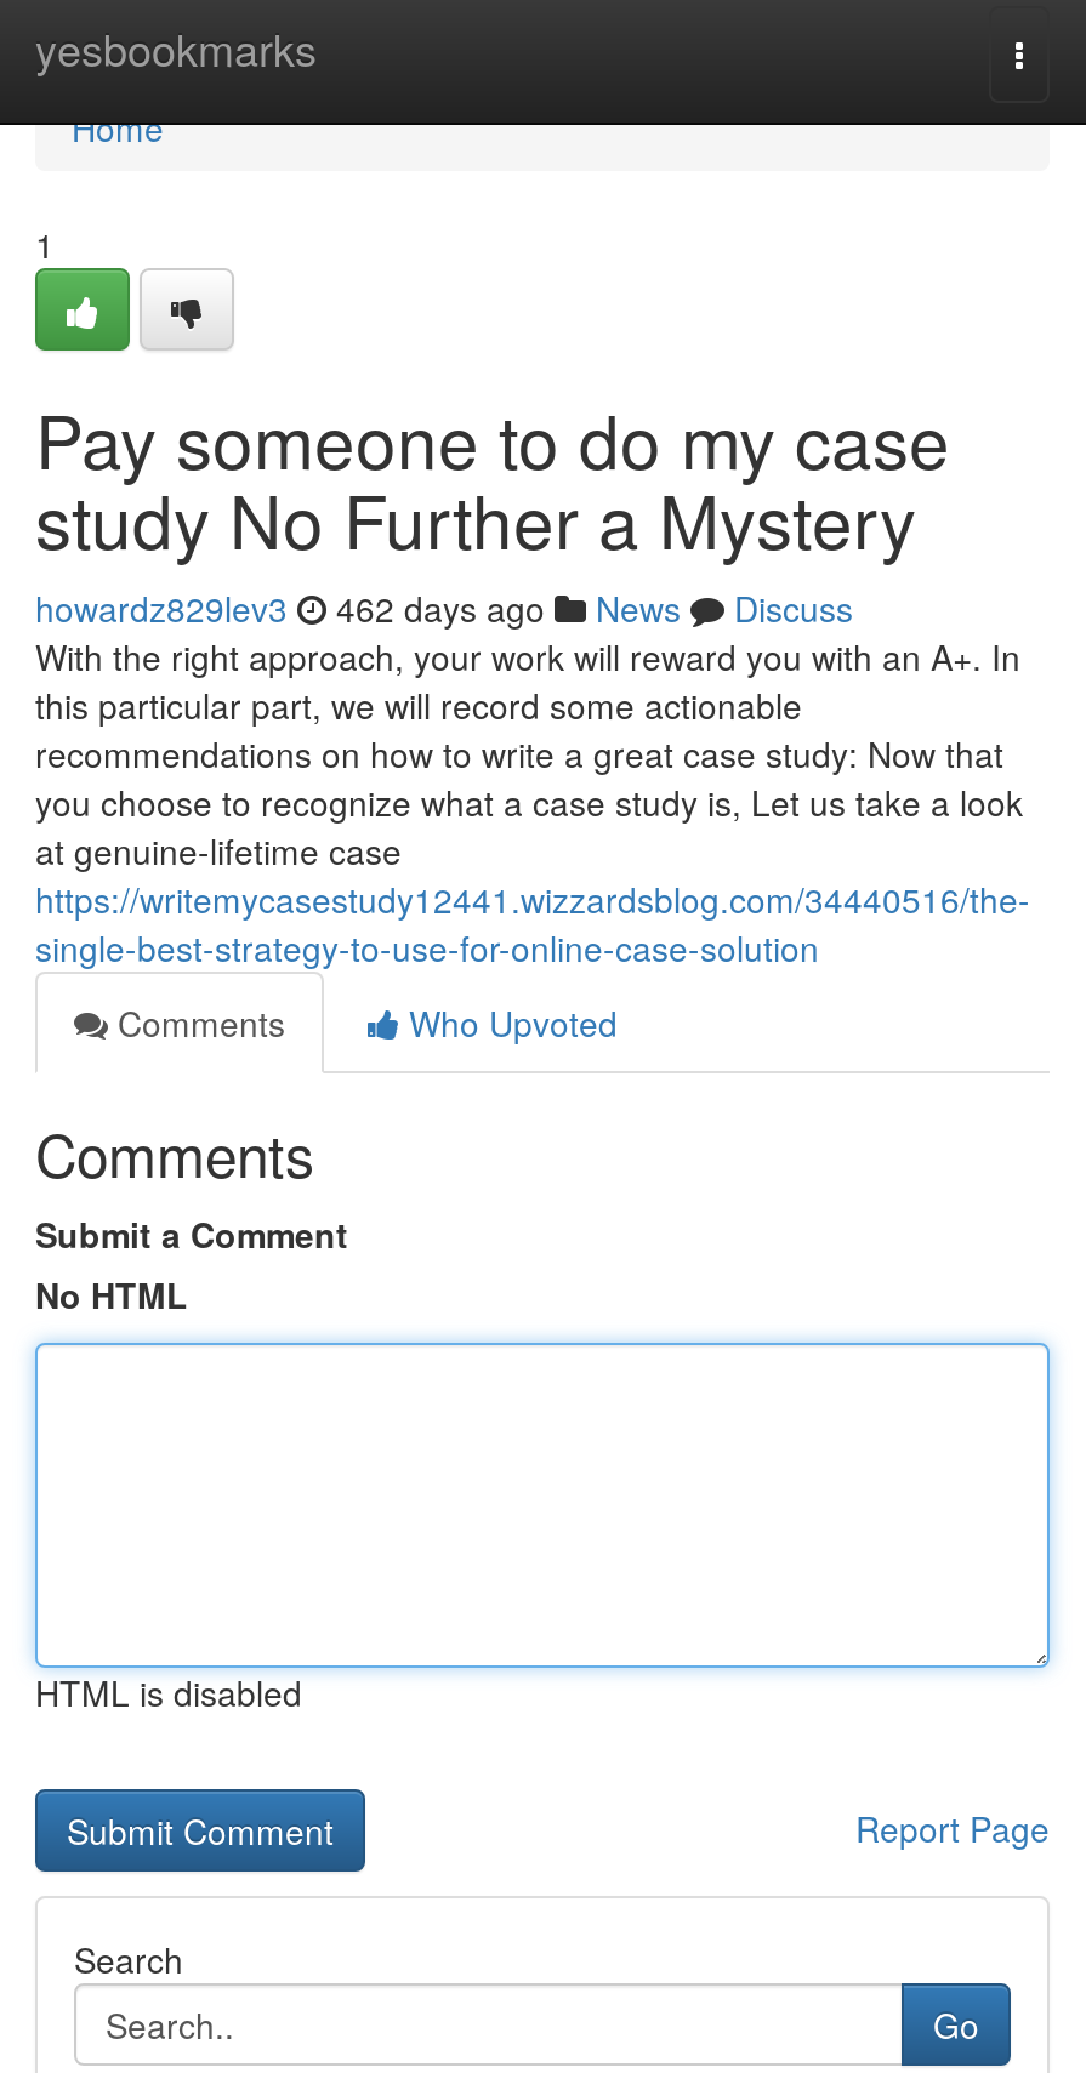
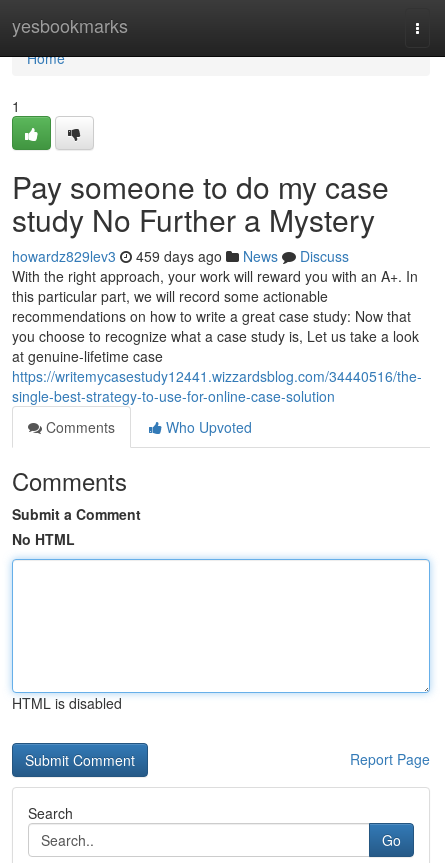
- howardz829lev3 462 days ago News Discuss
+ howardz829lev3 459 days ago News Discuss
